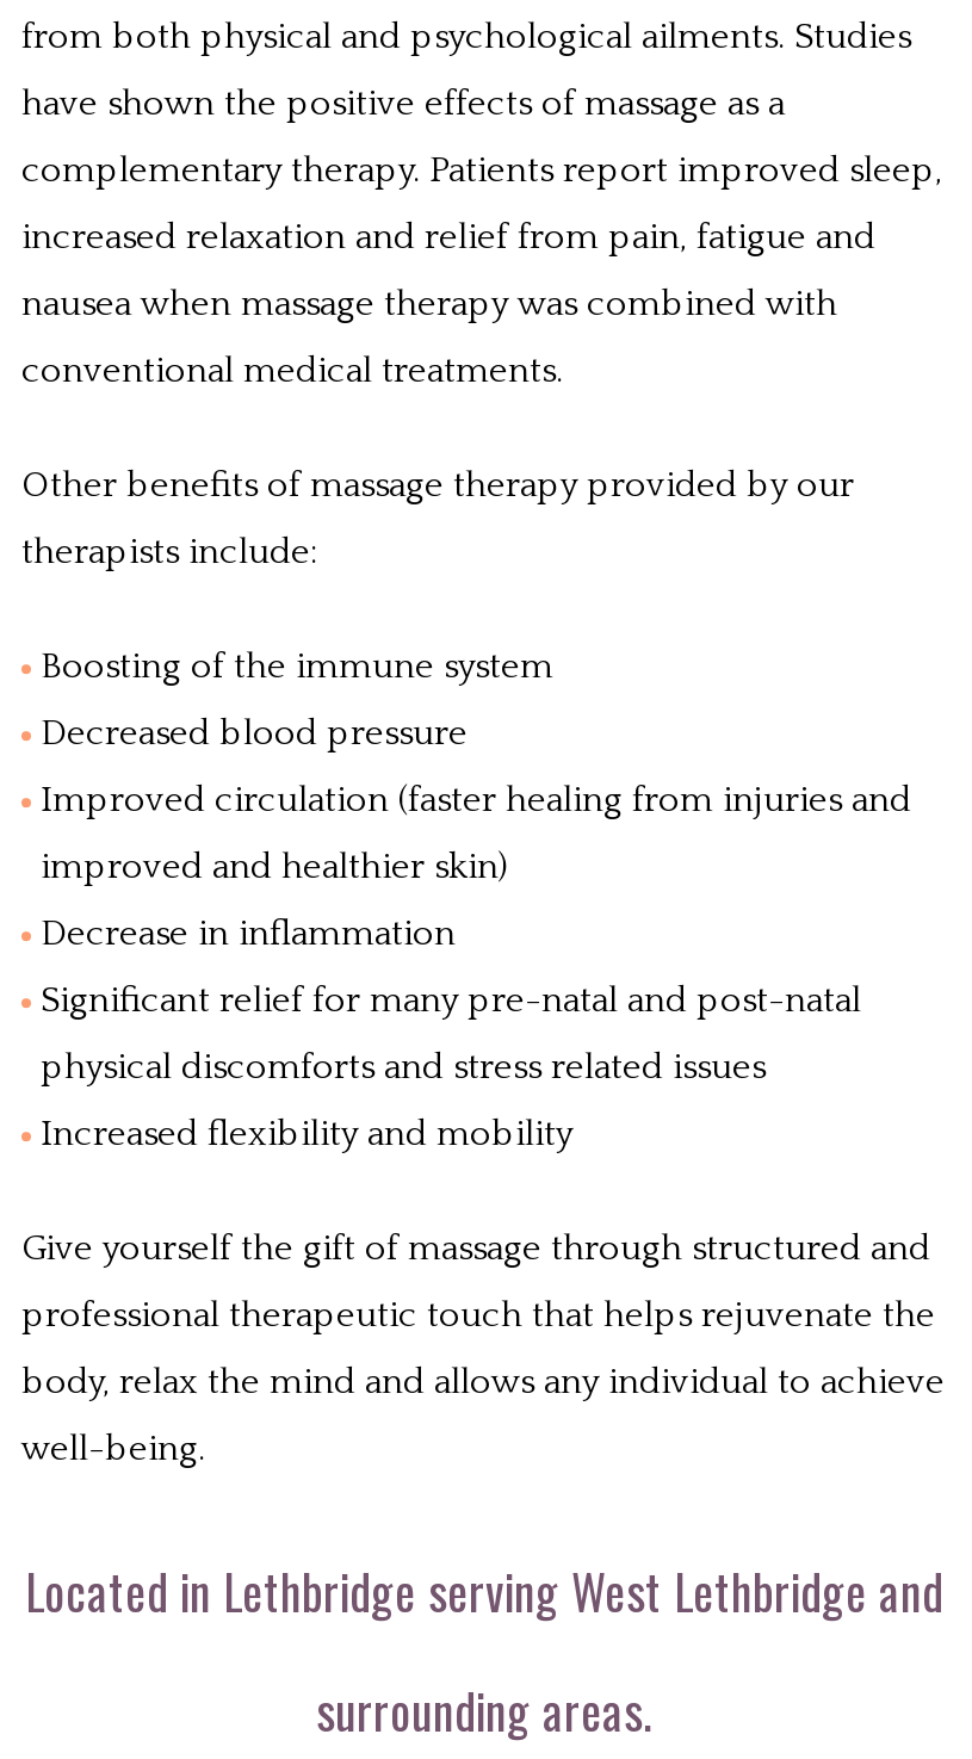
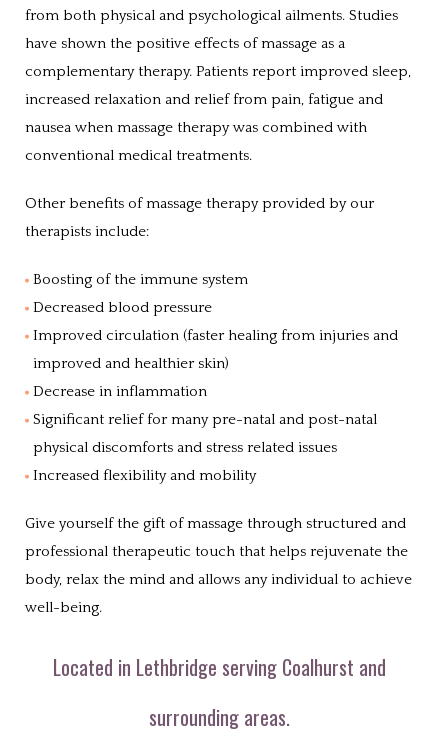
- Located in Lethbridge serving West Lethbridge and
+ Located in Lethbridge serving Coalhurst and
